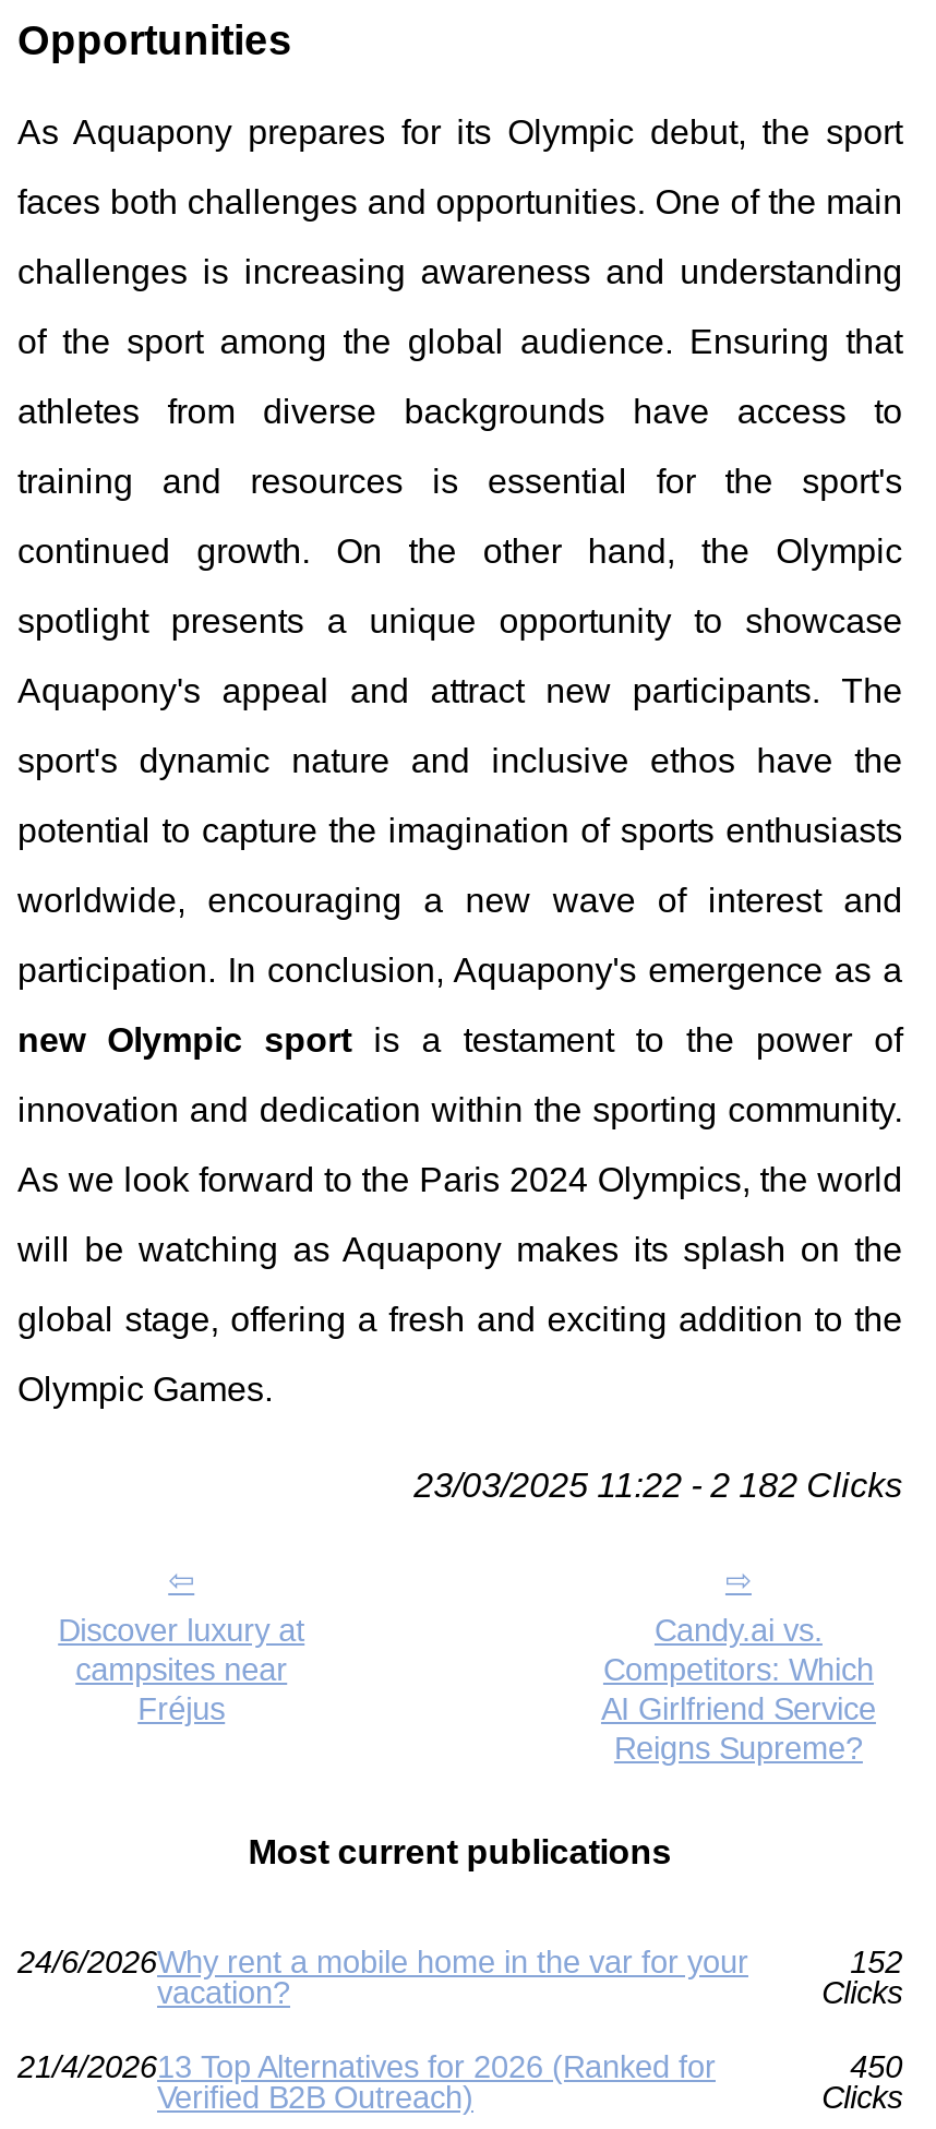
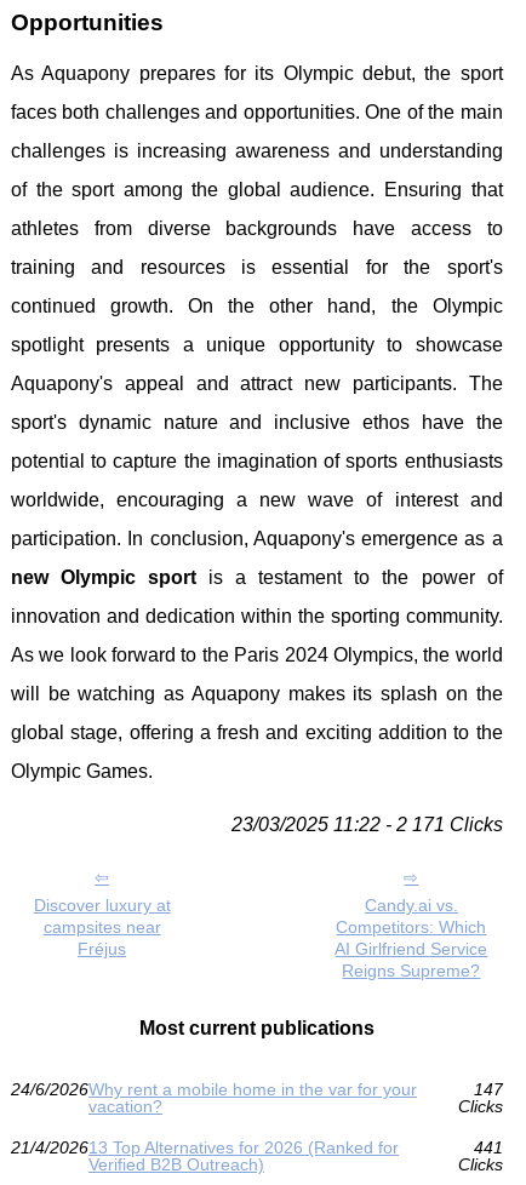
- 23/03/2025 11:22 - 2 182 Clicks
+ 23/03/2025 11:22 - 2 171 Clicks

- 152
+ 147

- 450
+ 441
